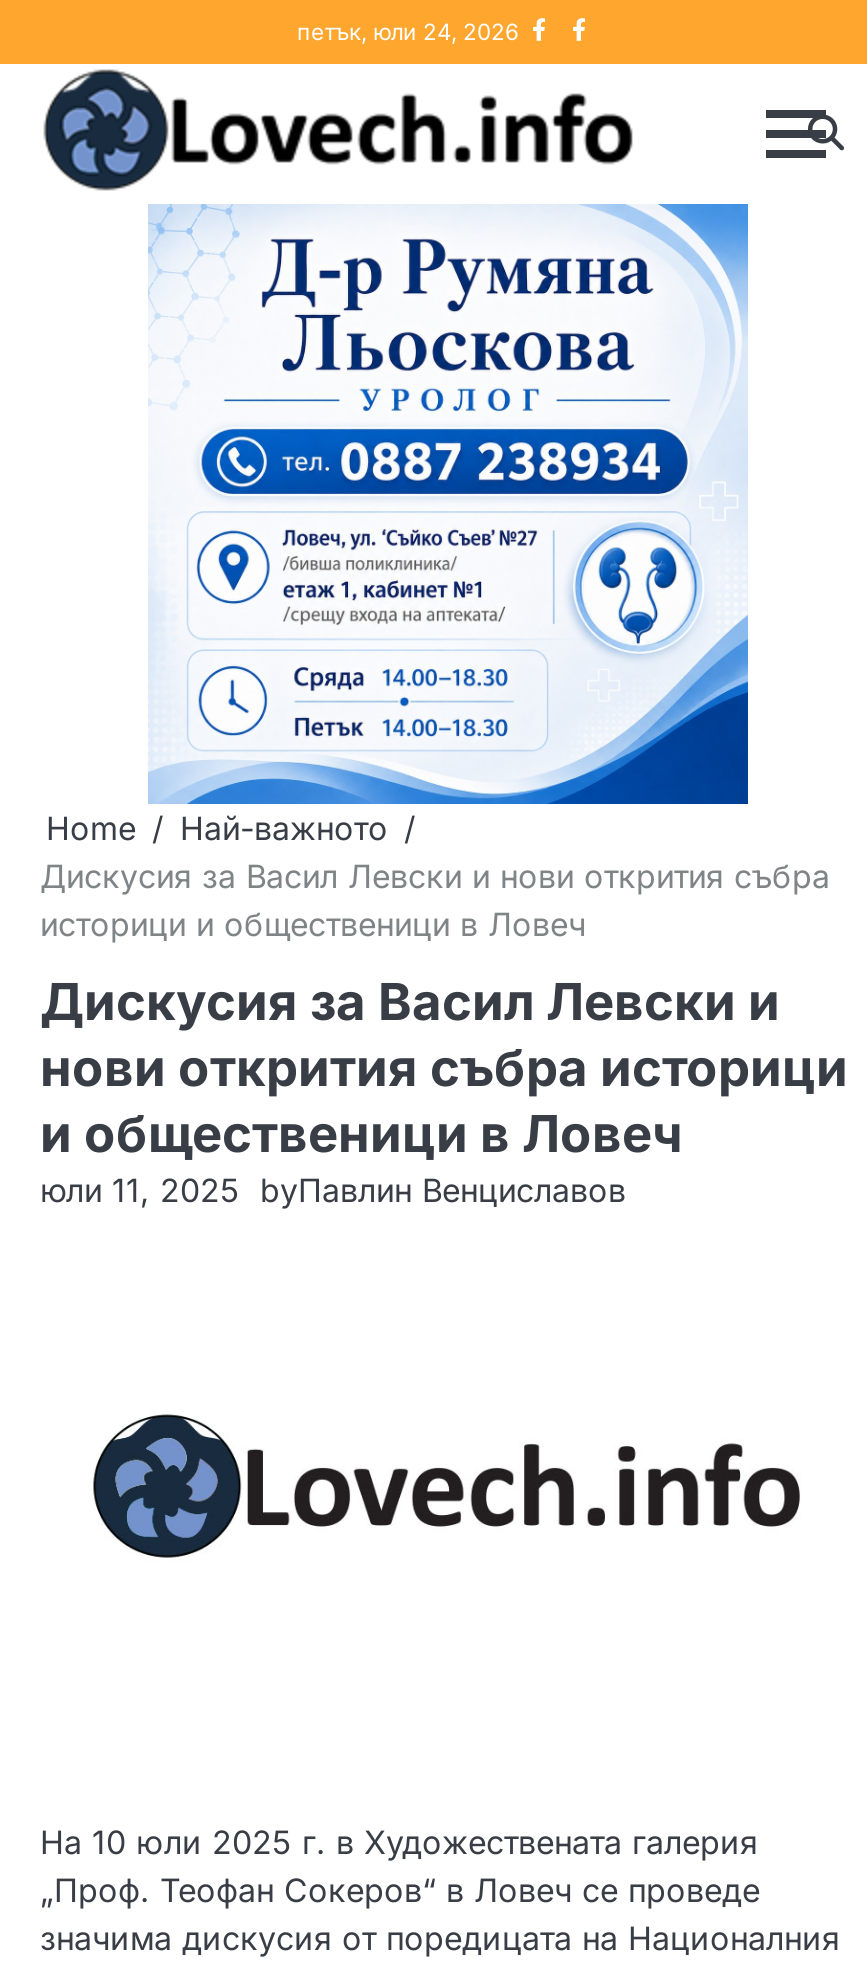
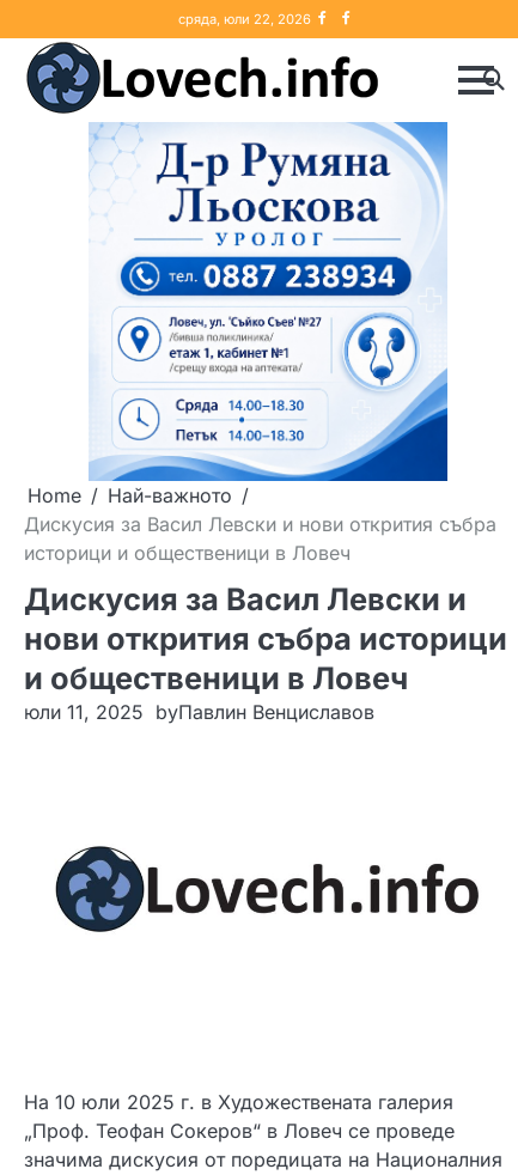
- петък, юли 24, 2026
+ сряда, юли 22, 2026
